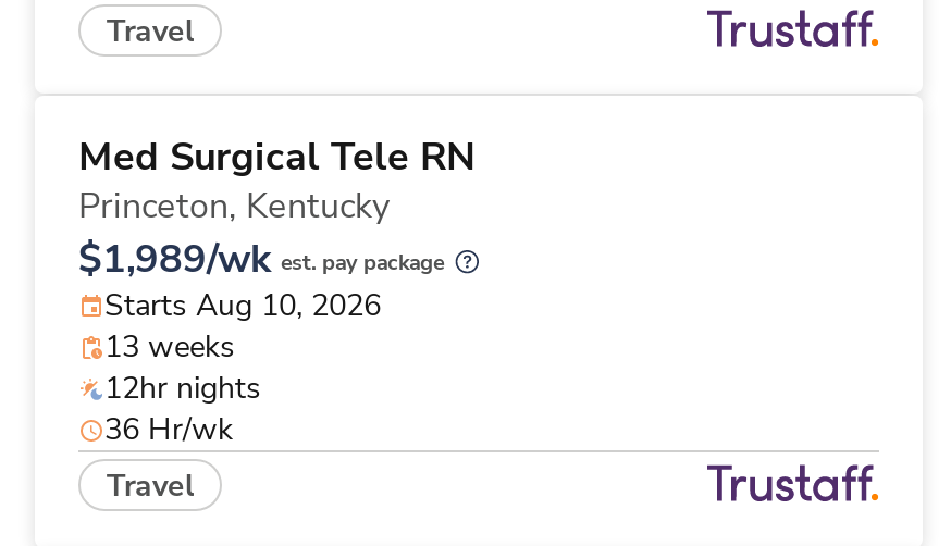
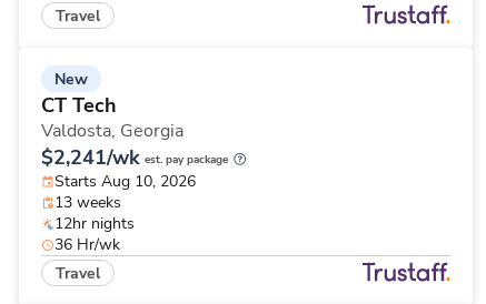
- Med Surgical Tele RN
- Princeton, Kentucky
- $1,989/wk est. pay package
+ New
+ CT Tech
+ Valdosta, Georgia
+ $2,241/wk est. pay package
